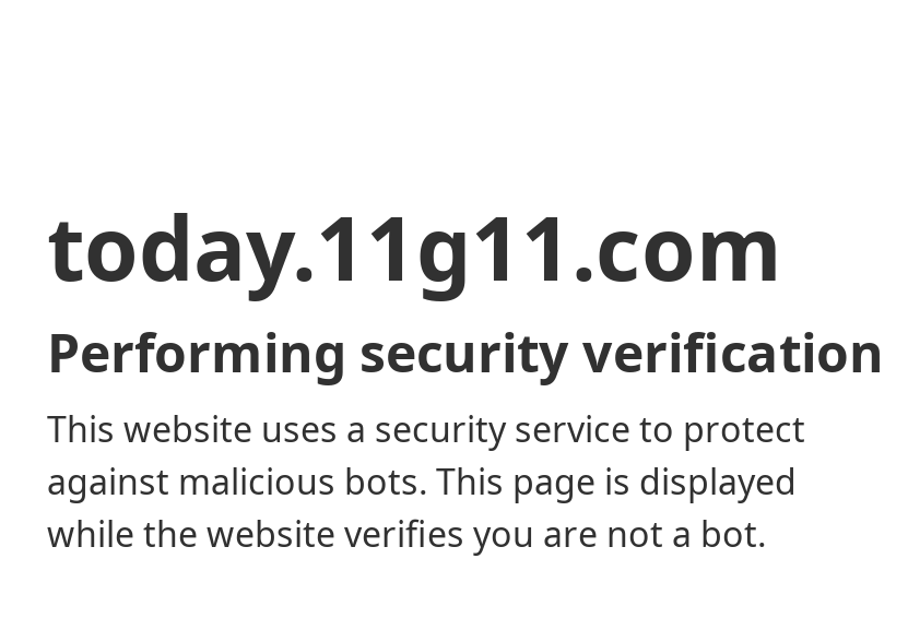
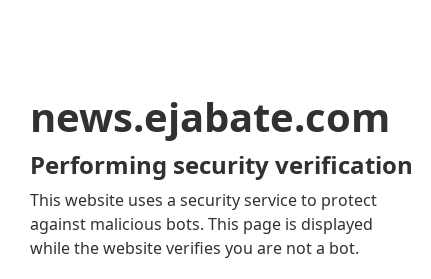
- today.11g11.com
+ news.ejabate.com
